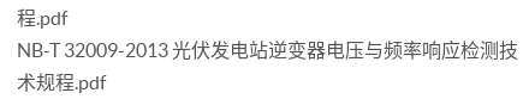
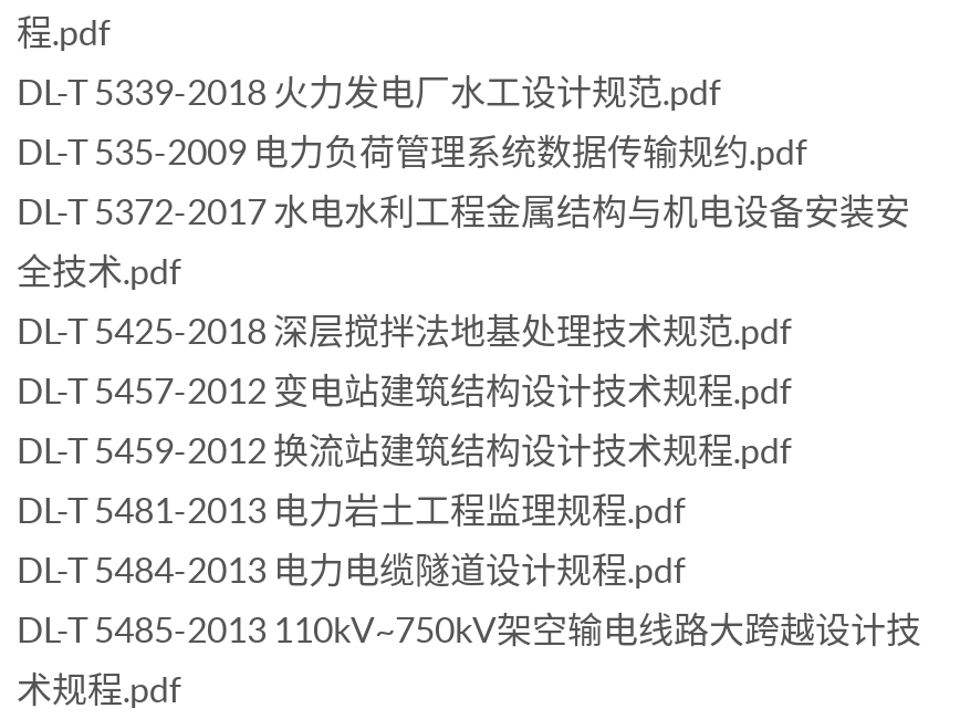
- NB-T 32009-2013 光伏发电站逆变器电压与频率响应检测技
+ DL-T 5339-2018 火力发电厂水工设计规范.pdf
+ DL-T 535-2009 电力负荷管理系统数据传输规约.pdf
+ DL-T 5372-2017 水电水利工程金属结构与机电设备安装安
+ 全技术.pdf
+ DL-T 5425-2018 深层搅拌法地基处理技术规范.pdf
+ DL-T 5457-2012 变电站建筑结构设计技术规程.pdf
+ DL-T 5459-2012 换流站建筑结构设计技术规程.pdf
+ DL-T 5481-2013 电力岩土工程监理规程.pdf
+ DL-T 5484-2013 电力电缆隧道设计规程.pdf
+ DL-T 5485-2013 110kV~750kV架空输电线路大跨越设计技
